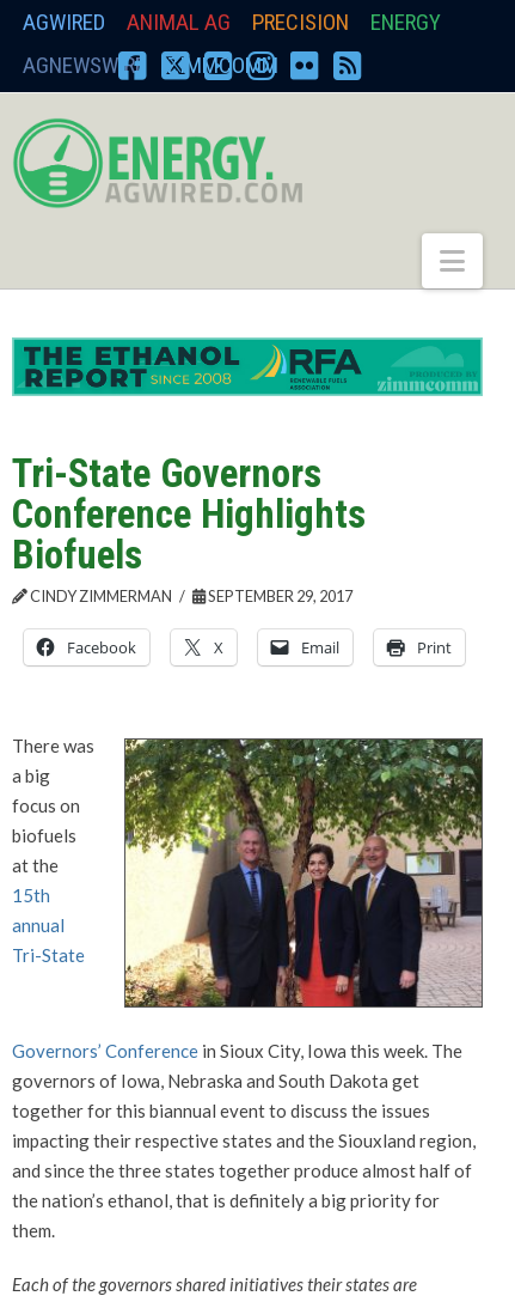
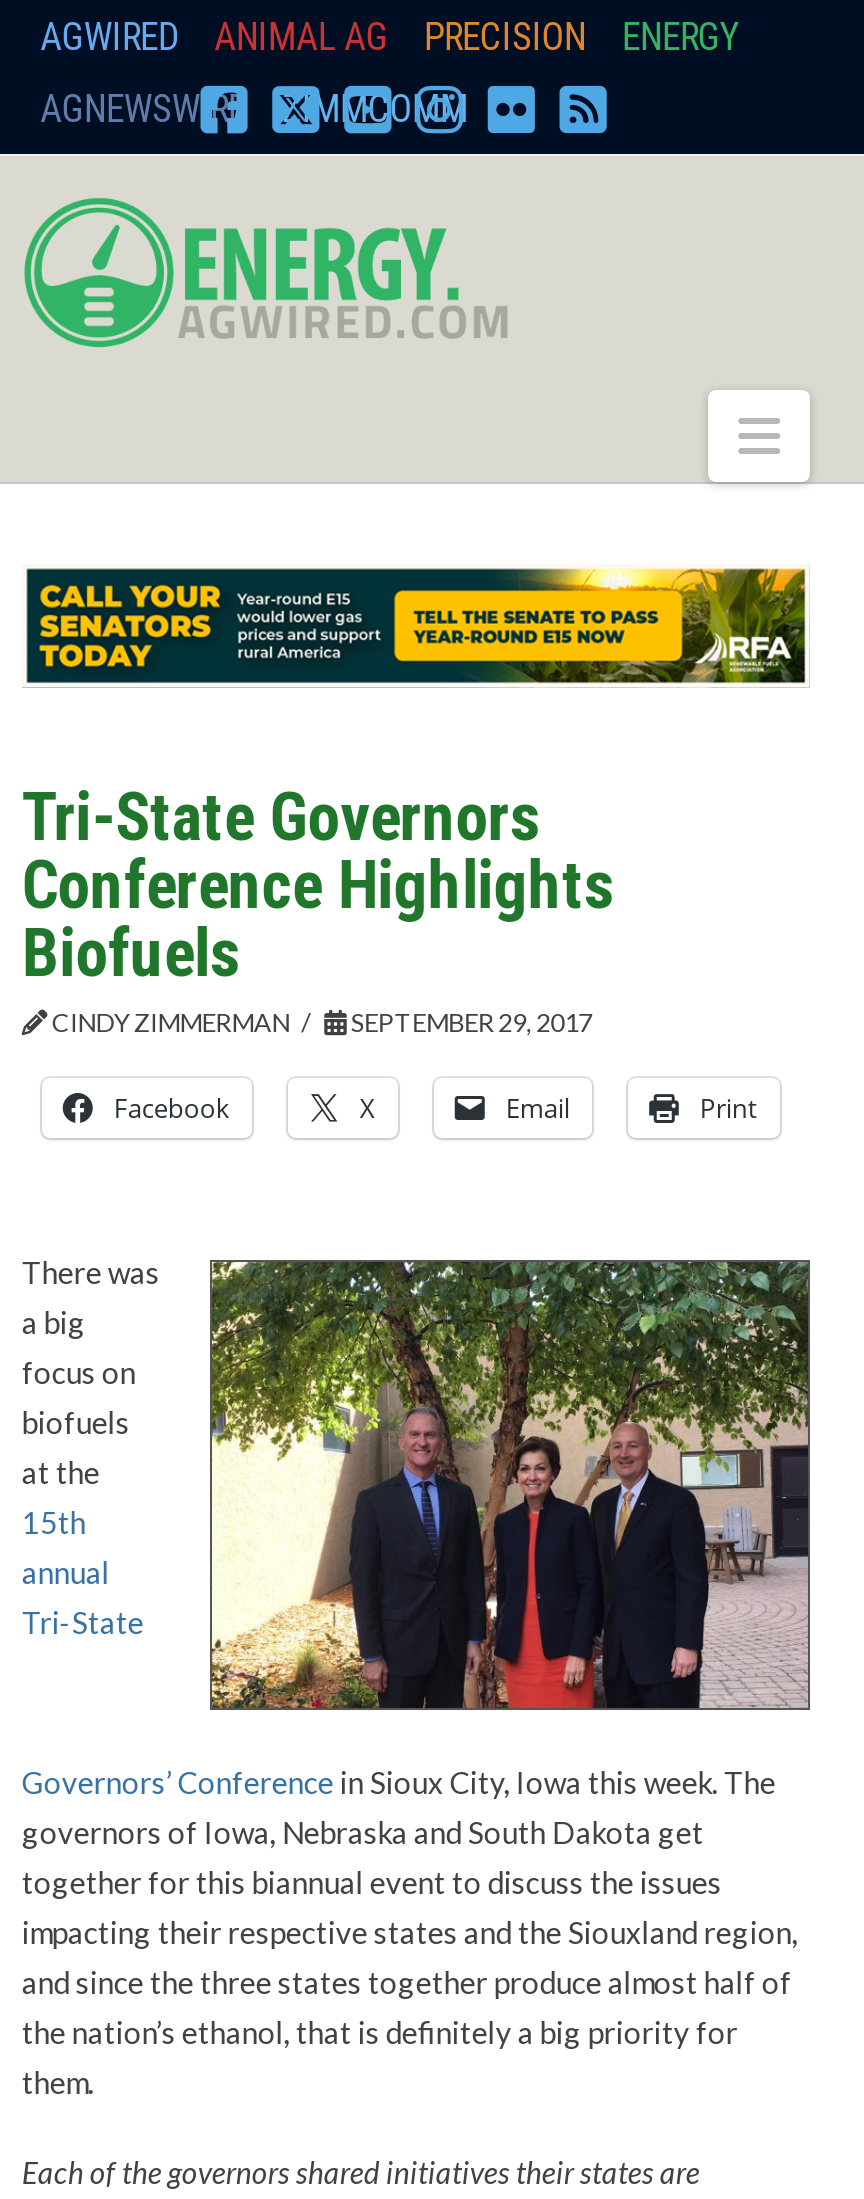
- [image]
+ [image]
